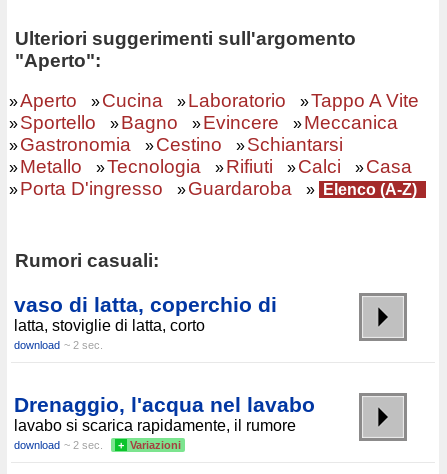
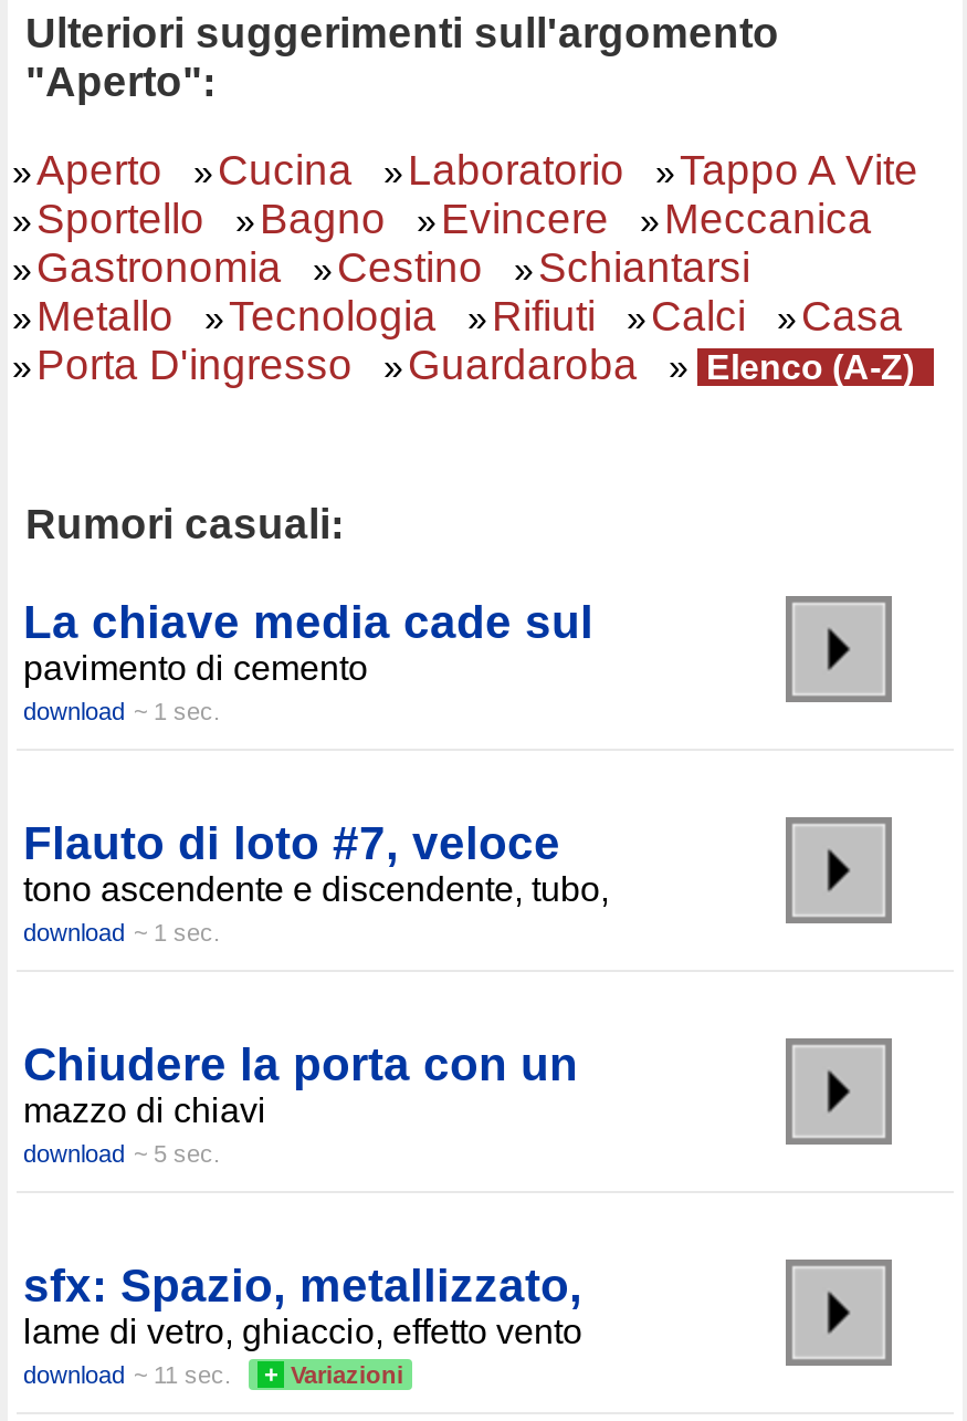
- vaso di latta, coperchio di
- latta, stoviglie di latta, corto
- download ~ 2 sec.
- Drenaggio, l'acqua nel lavabo
- lavabo si scarica rapidamente, il rumore
- download ~ 2 sec.
+ La chiave media cade sul
+ pavimento di cemento
+ download ~ 1 sec.
+ Flauto di loto #7, veloce
+ tono ascendente e discendente, tubo,
+ download ~ 1 sec.
+ Chiudere la porta con un
+ mazzo di chiavi
+ download ~ 5 sec.
+ sfx: Spazio, metallizzato,
+ lame di vetro, ghiaccio, effetto vento
+ download ~ 11 sec.
